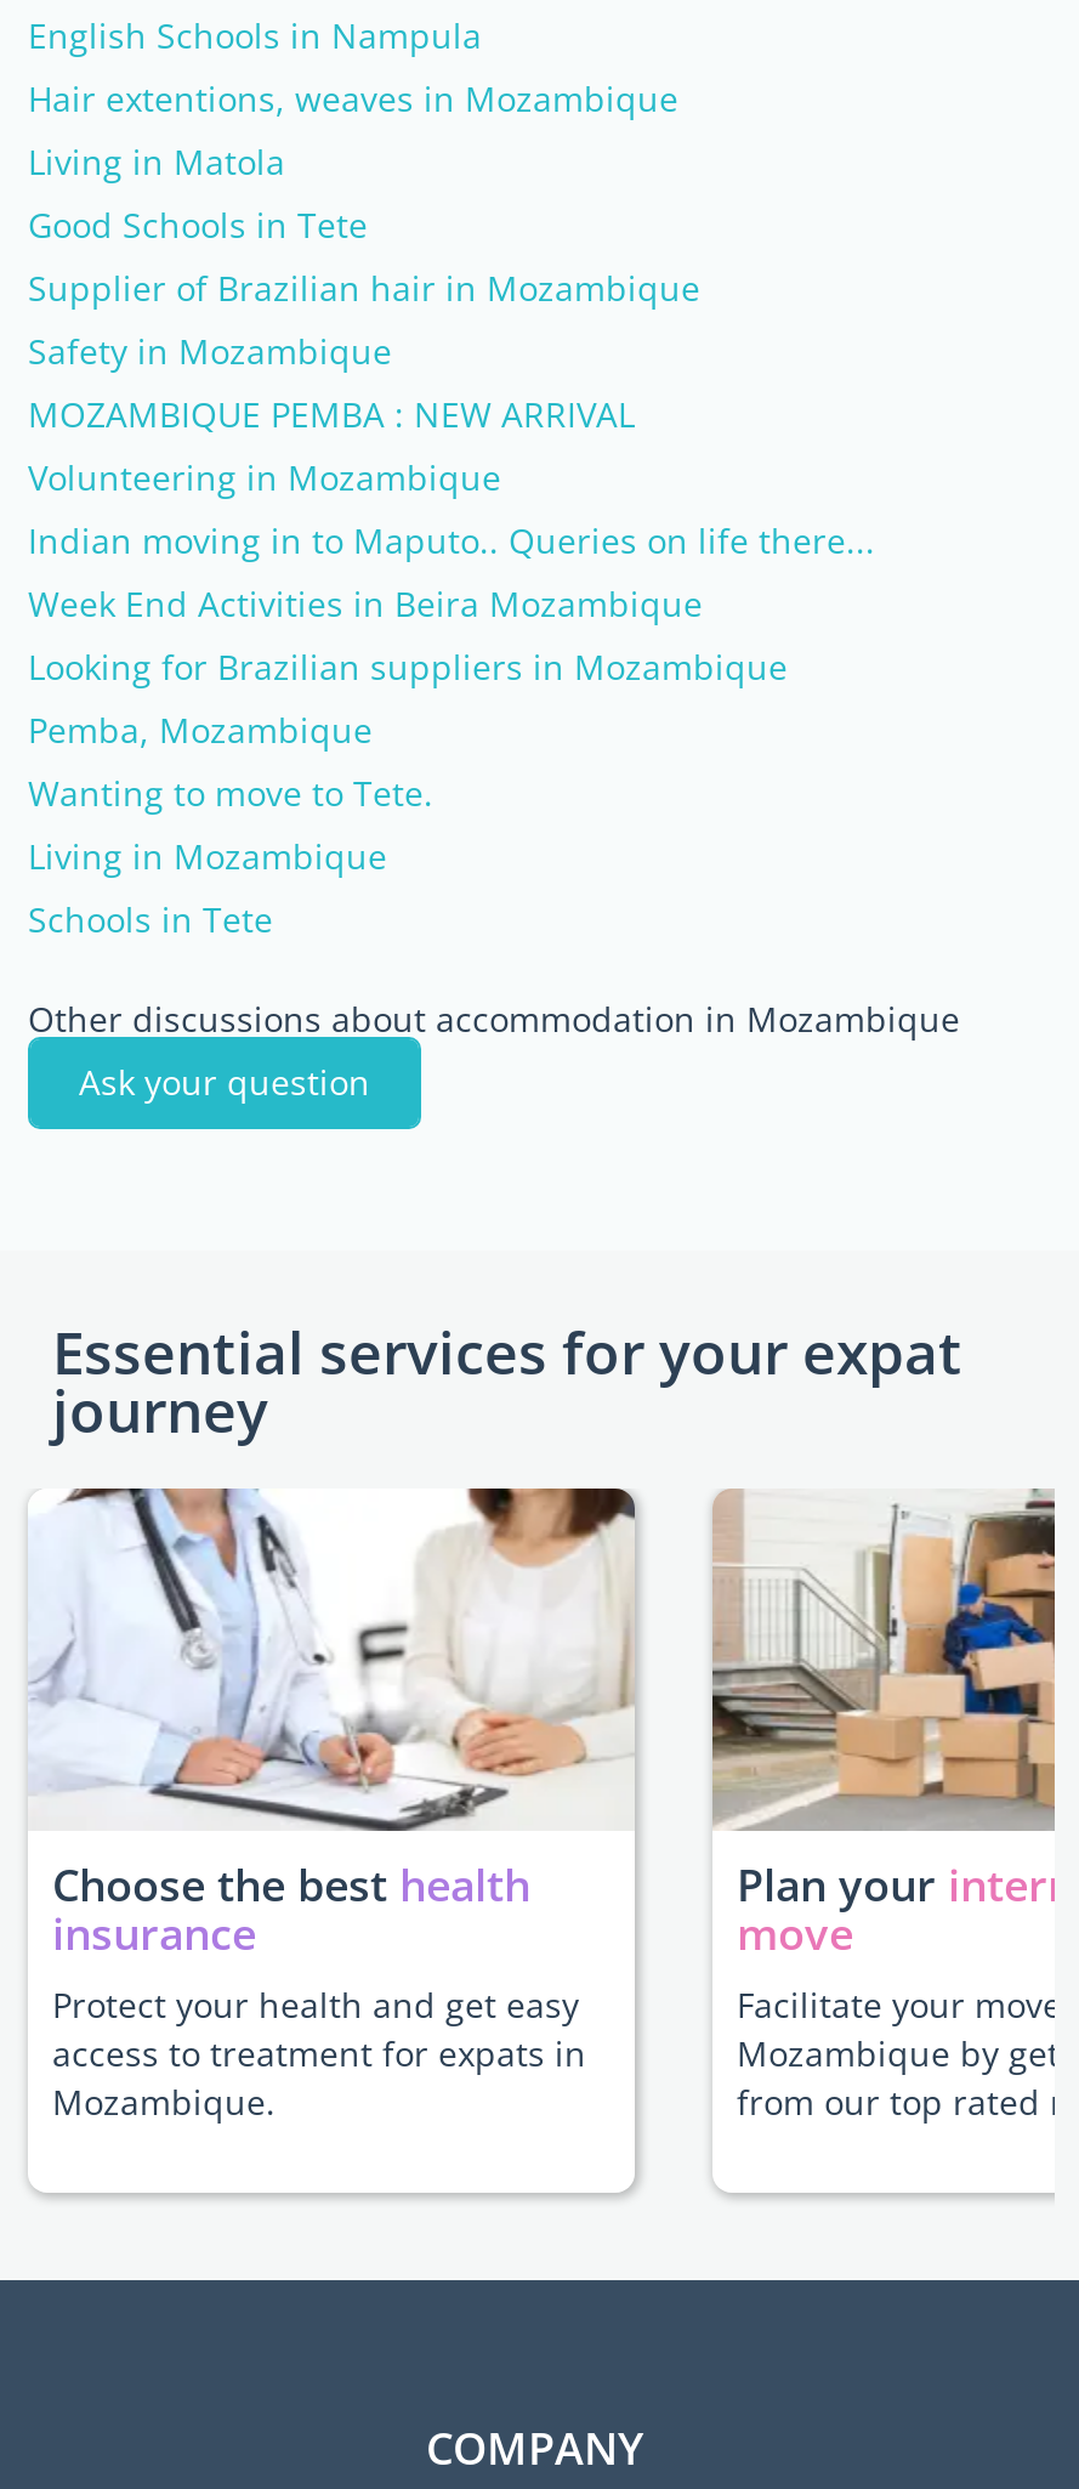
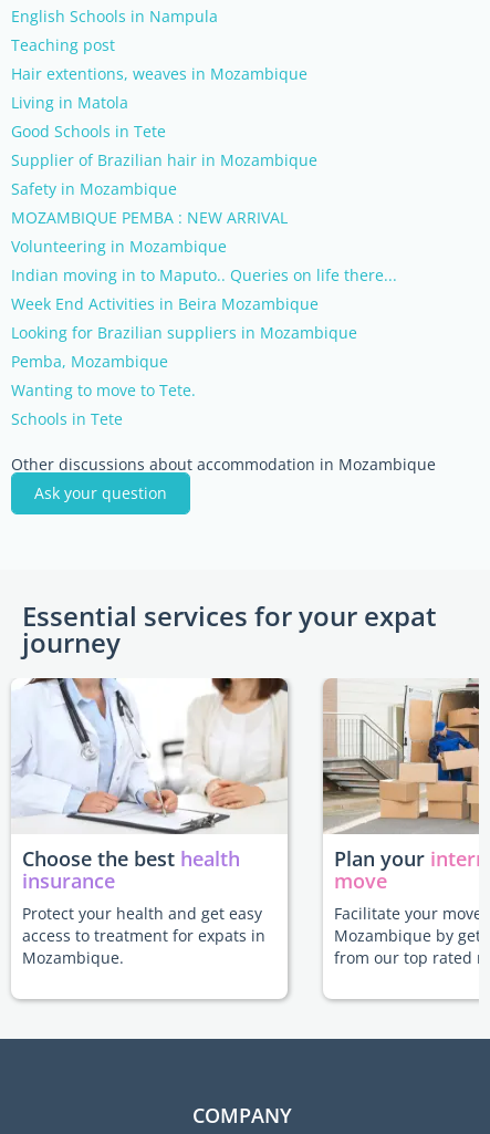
+ Teaching post

moved down: Hair extentions, weaves in Mozambique | Living in Matola | Good Schools in Tete | ... | Pemba, Mozambique | Wanting to move to Tete.

- Living in Mozambique
